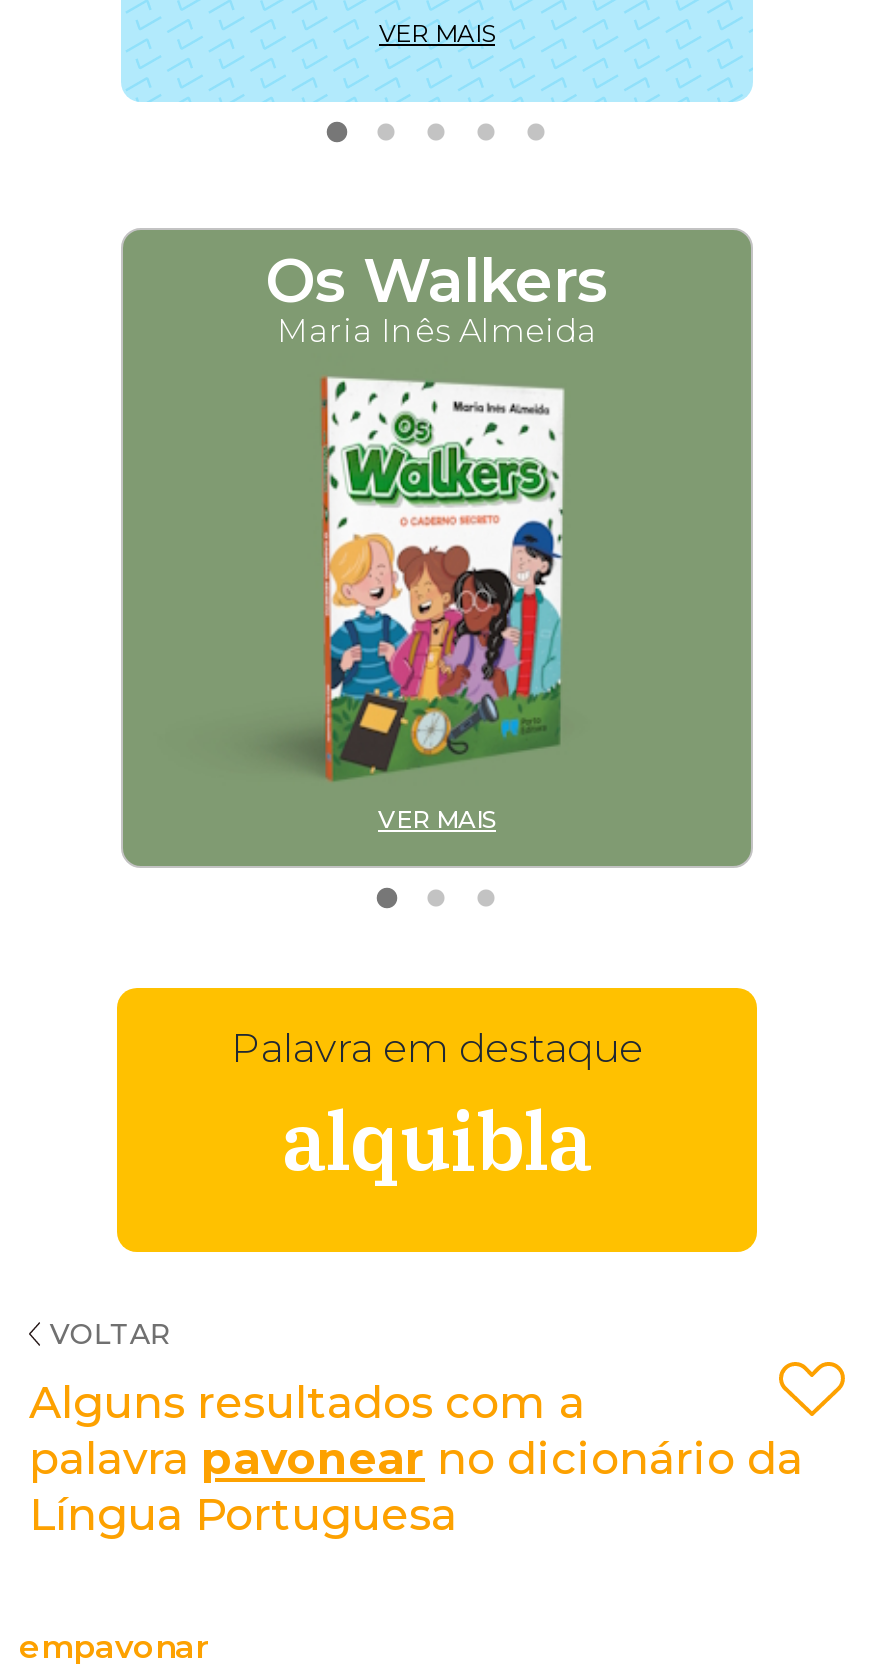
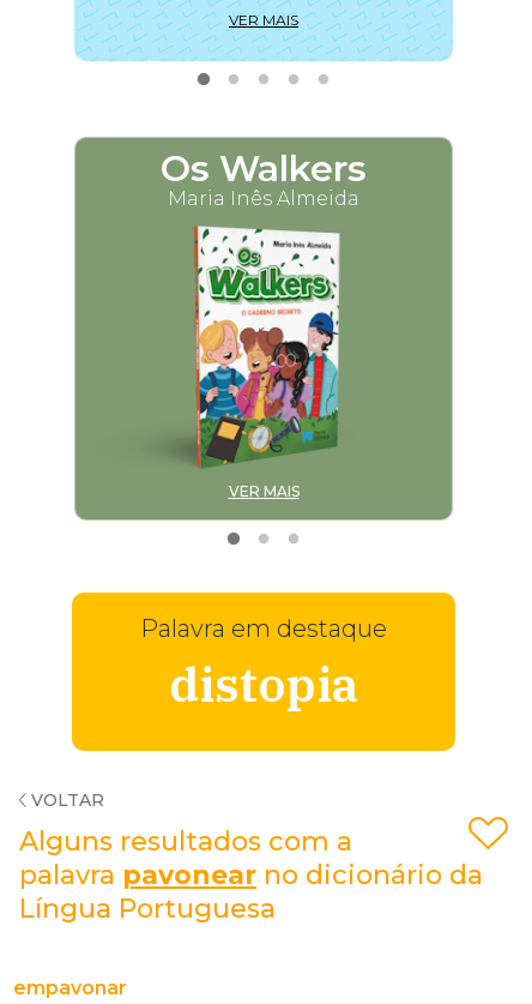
- alquibla
+ distopia
